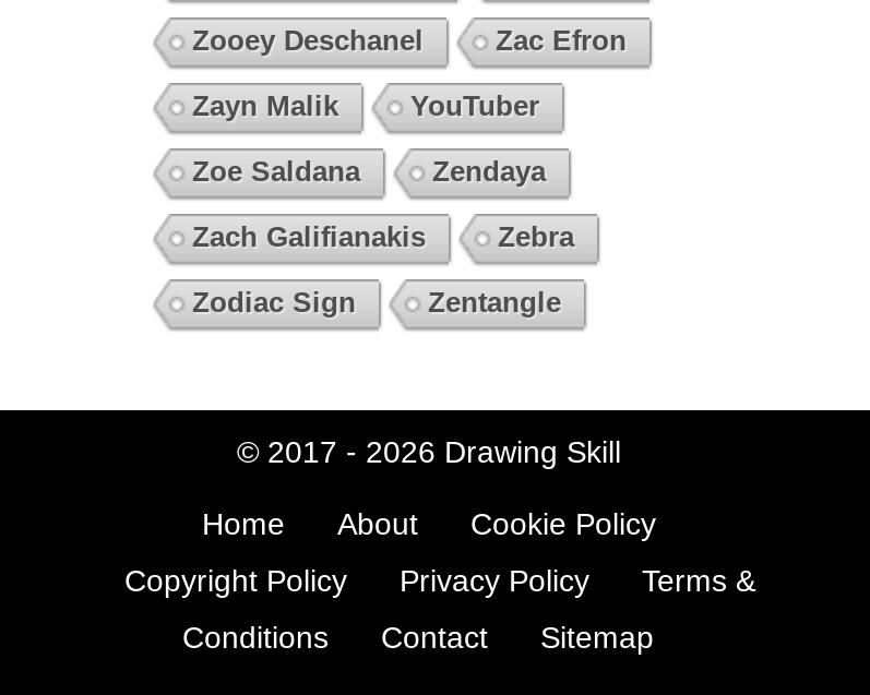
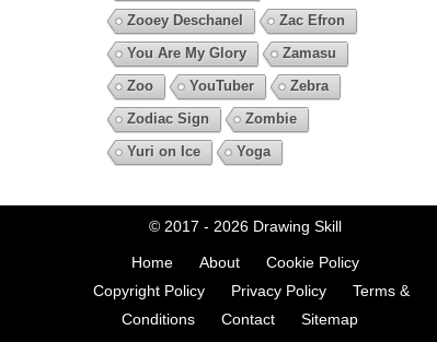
- Zayn Malik
+ You Are My Glory
+ Zamasu
+ Zoo

moved down: YouTuber

- Zoe Saldana
- Zendaya
- Zach Galifianakis

moved up: Zebra | Zodiac Sign

- Zentangle
+ Zombie
+ Yuri on Ice
+ Yoga
